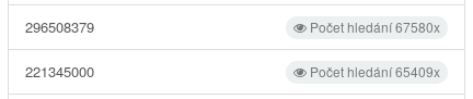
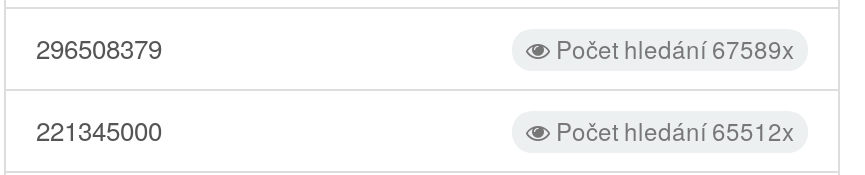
- Počet hledání 67580x
+ Počet hledání 67589x

- Počet hledání 65409x
+ Počet hledání 65512x
